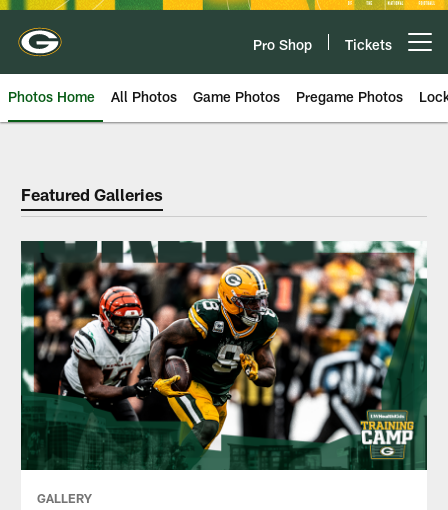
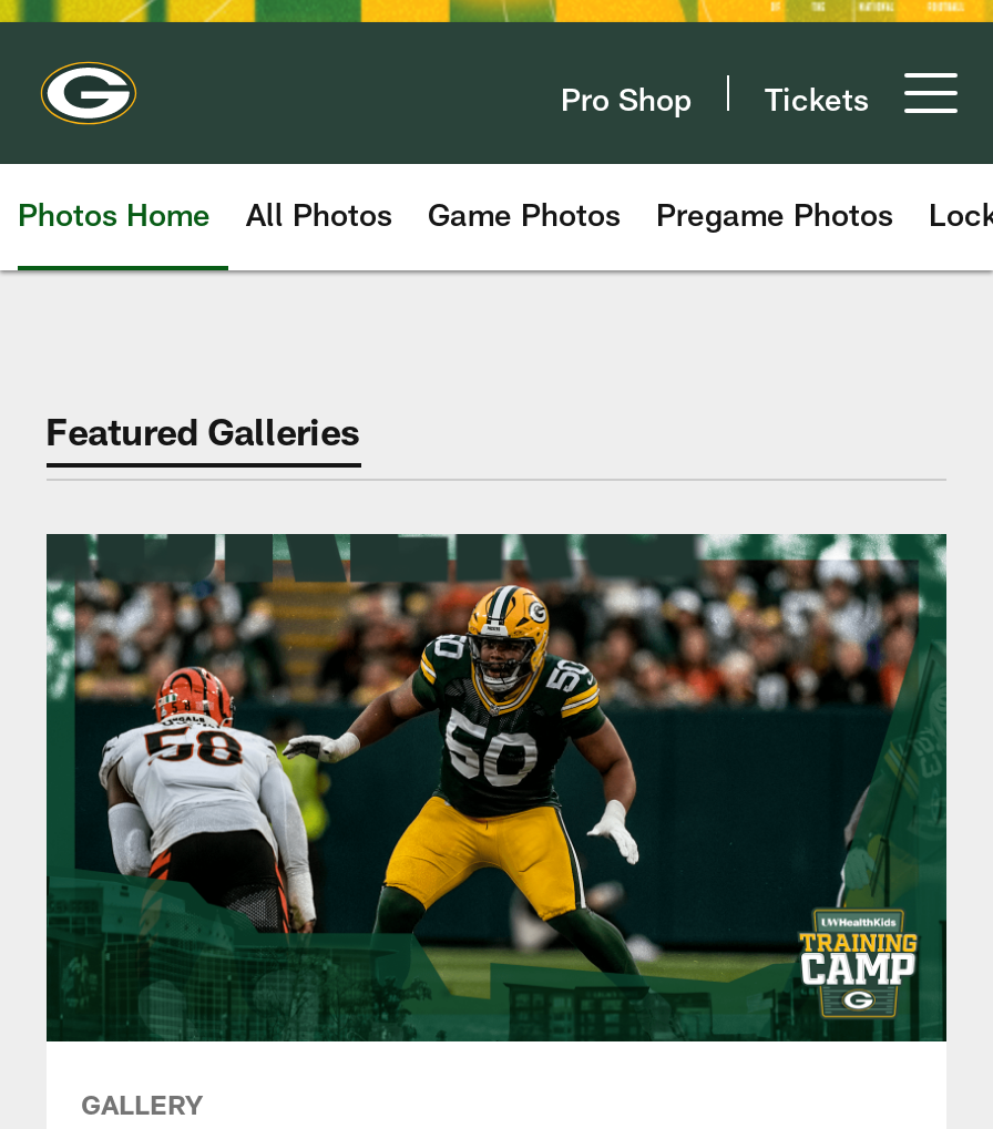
- [image]
+ [image]
